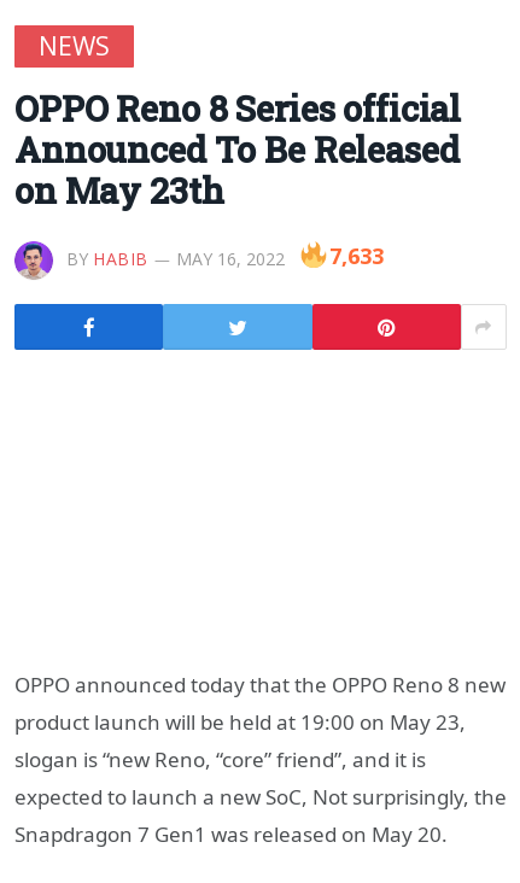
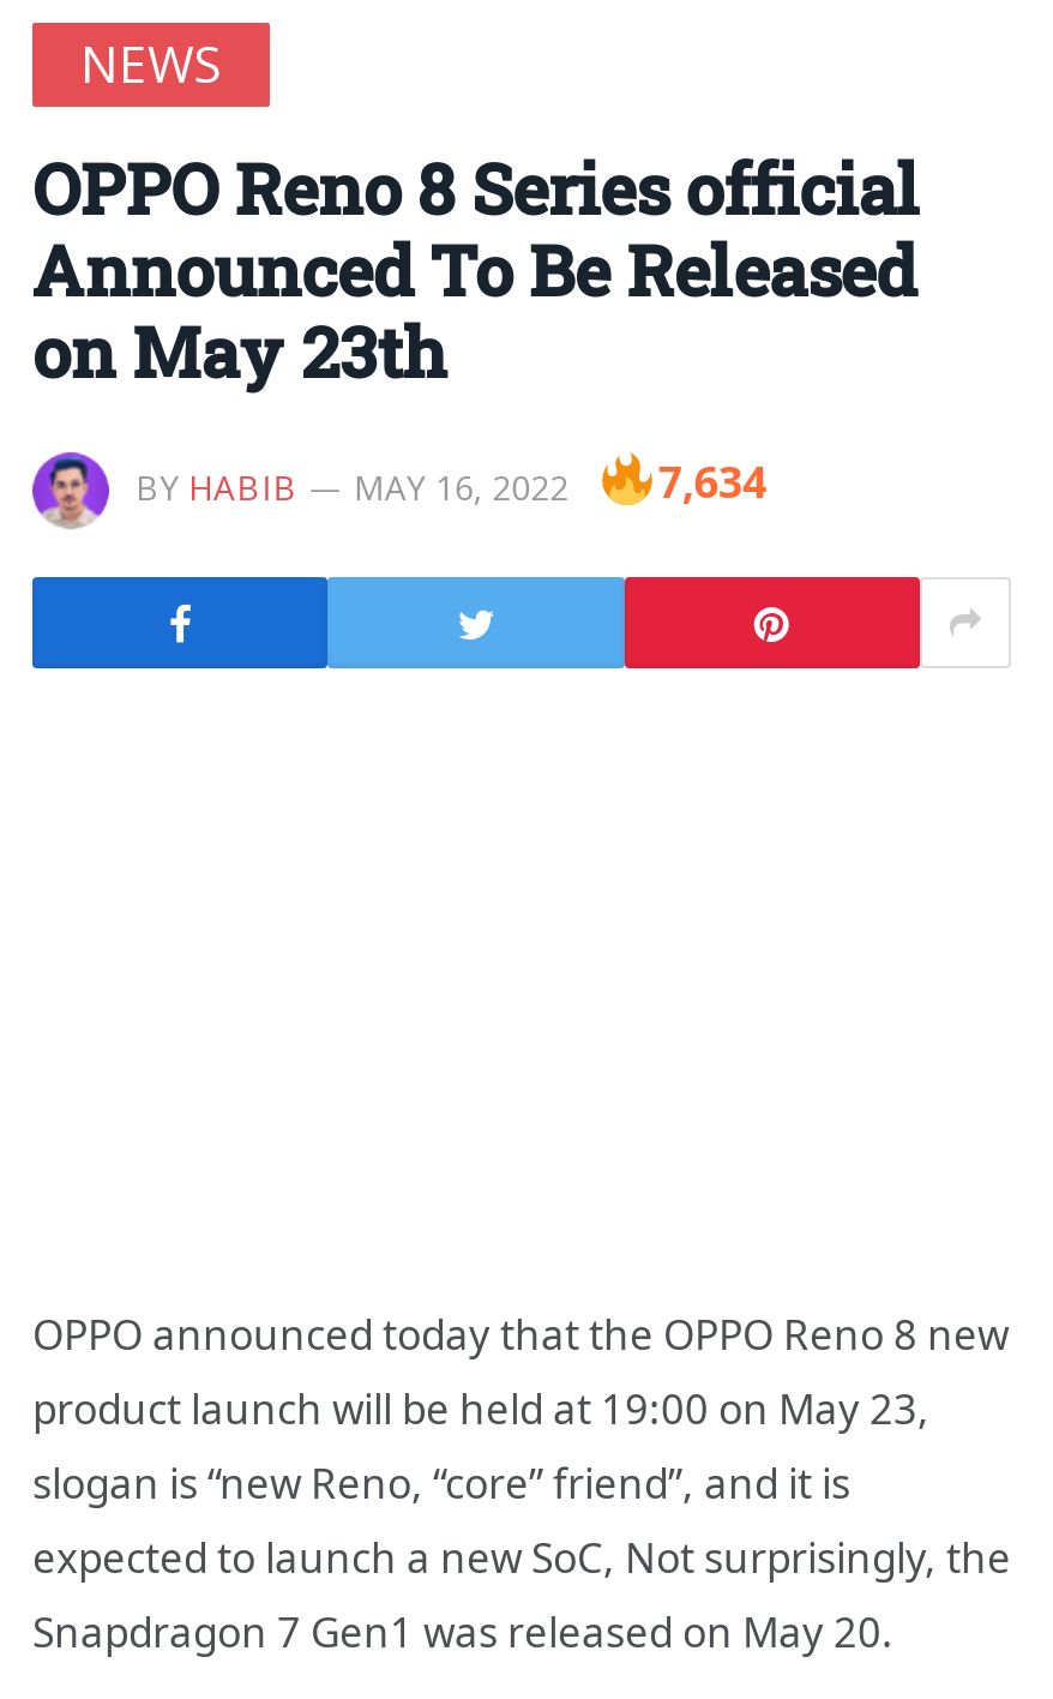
- BY HABIB MAY 16, 2022 7,633
+ BY HABIB MAY 16, 2022 7,634
